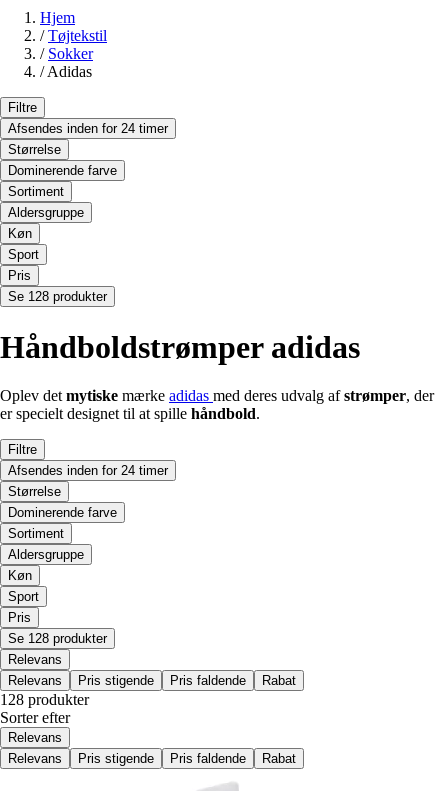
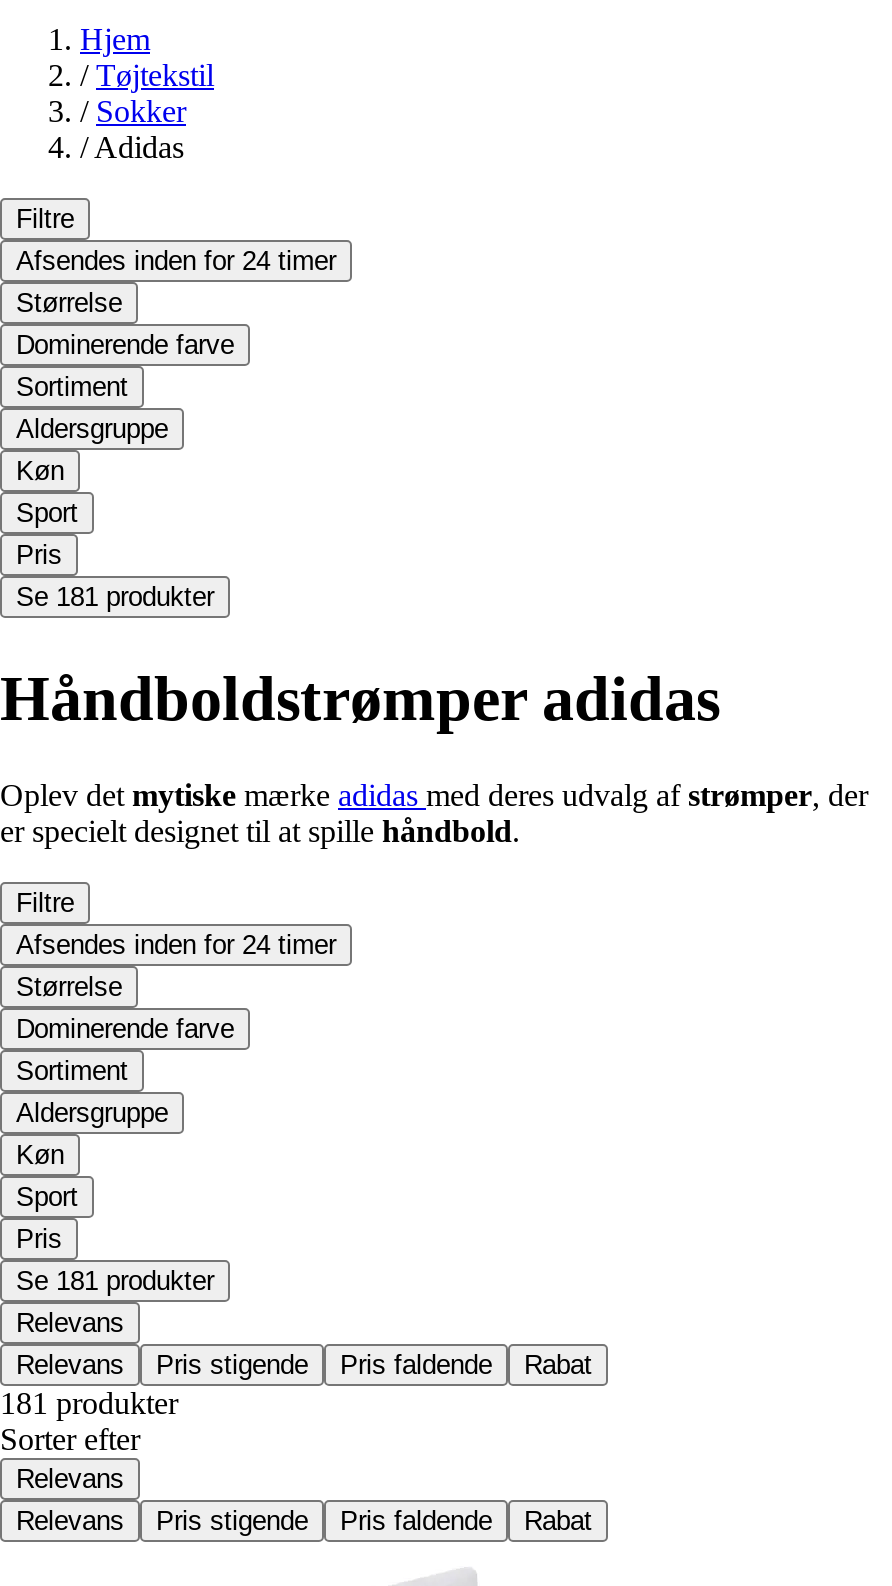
- Se 128 produkter
+ Se 181 produkter

- Se 128 produkter
+ Se 181 produkter

- 128 produkter
+ 181 produkter
